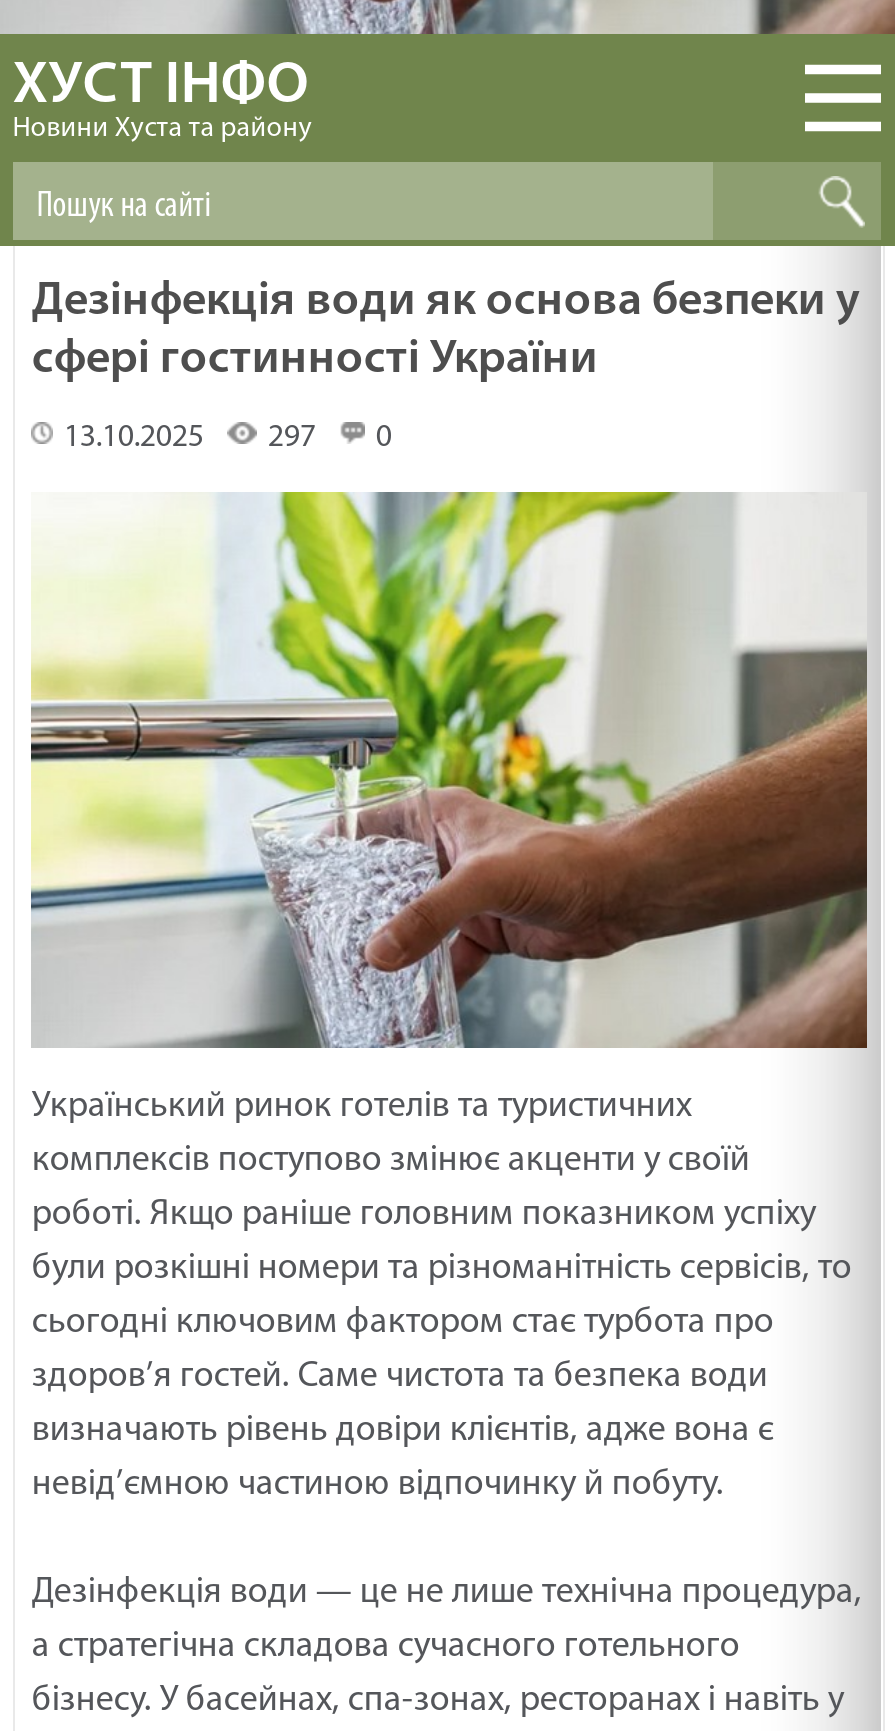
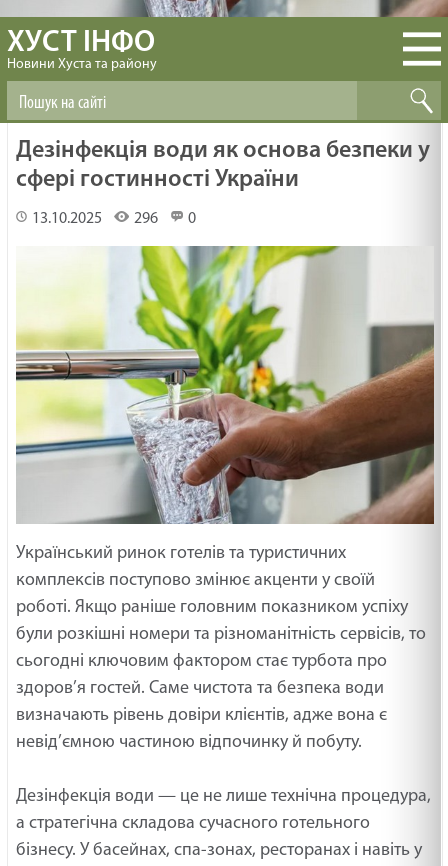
- 13.10.2025 297 0
+ 13.10.2025 296 0
